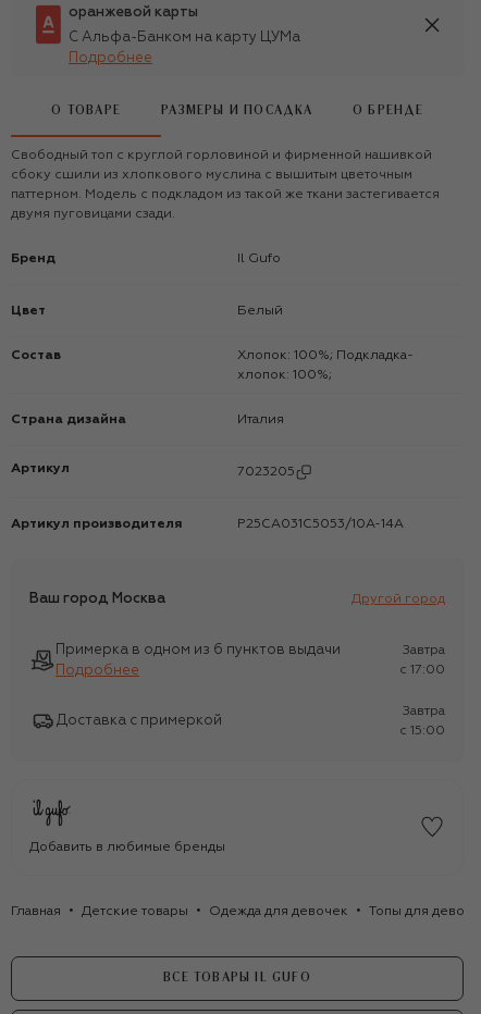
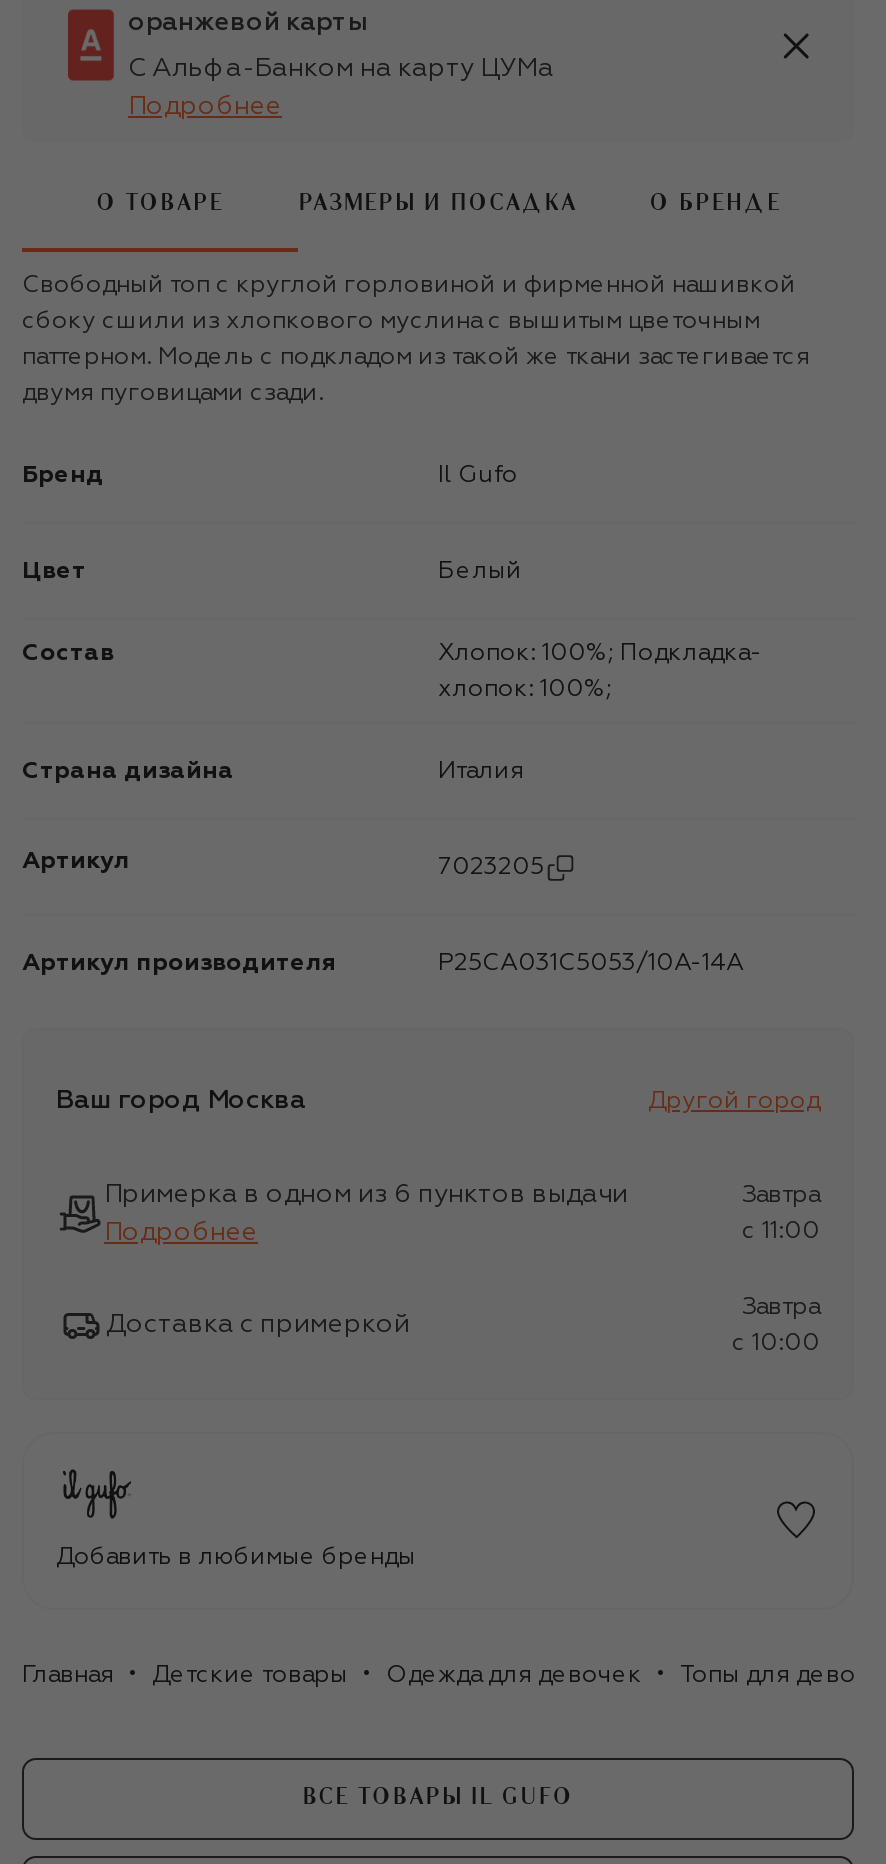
- c 17:00
+ c 11:00

- c 15:00
+ c 10:00
